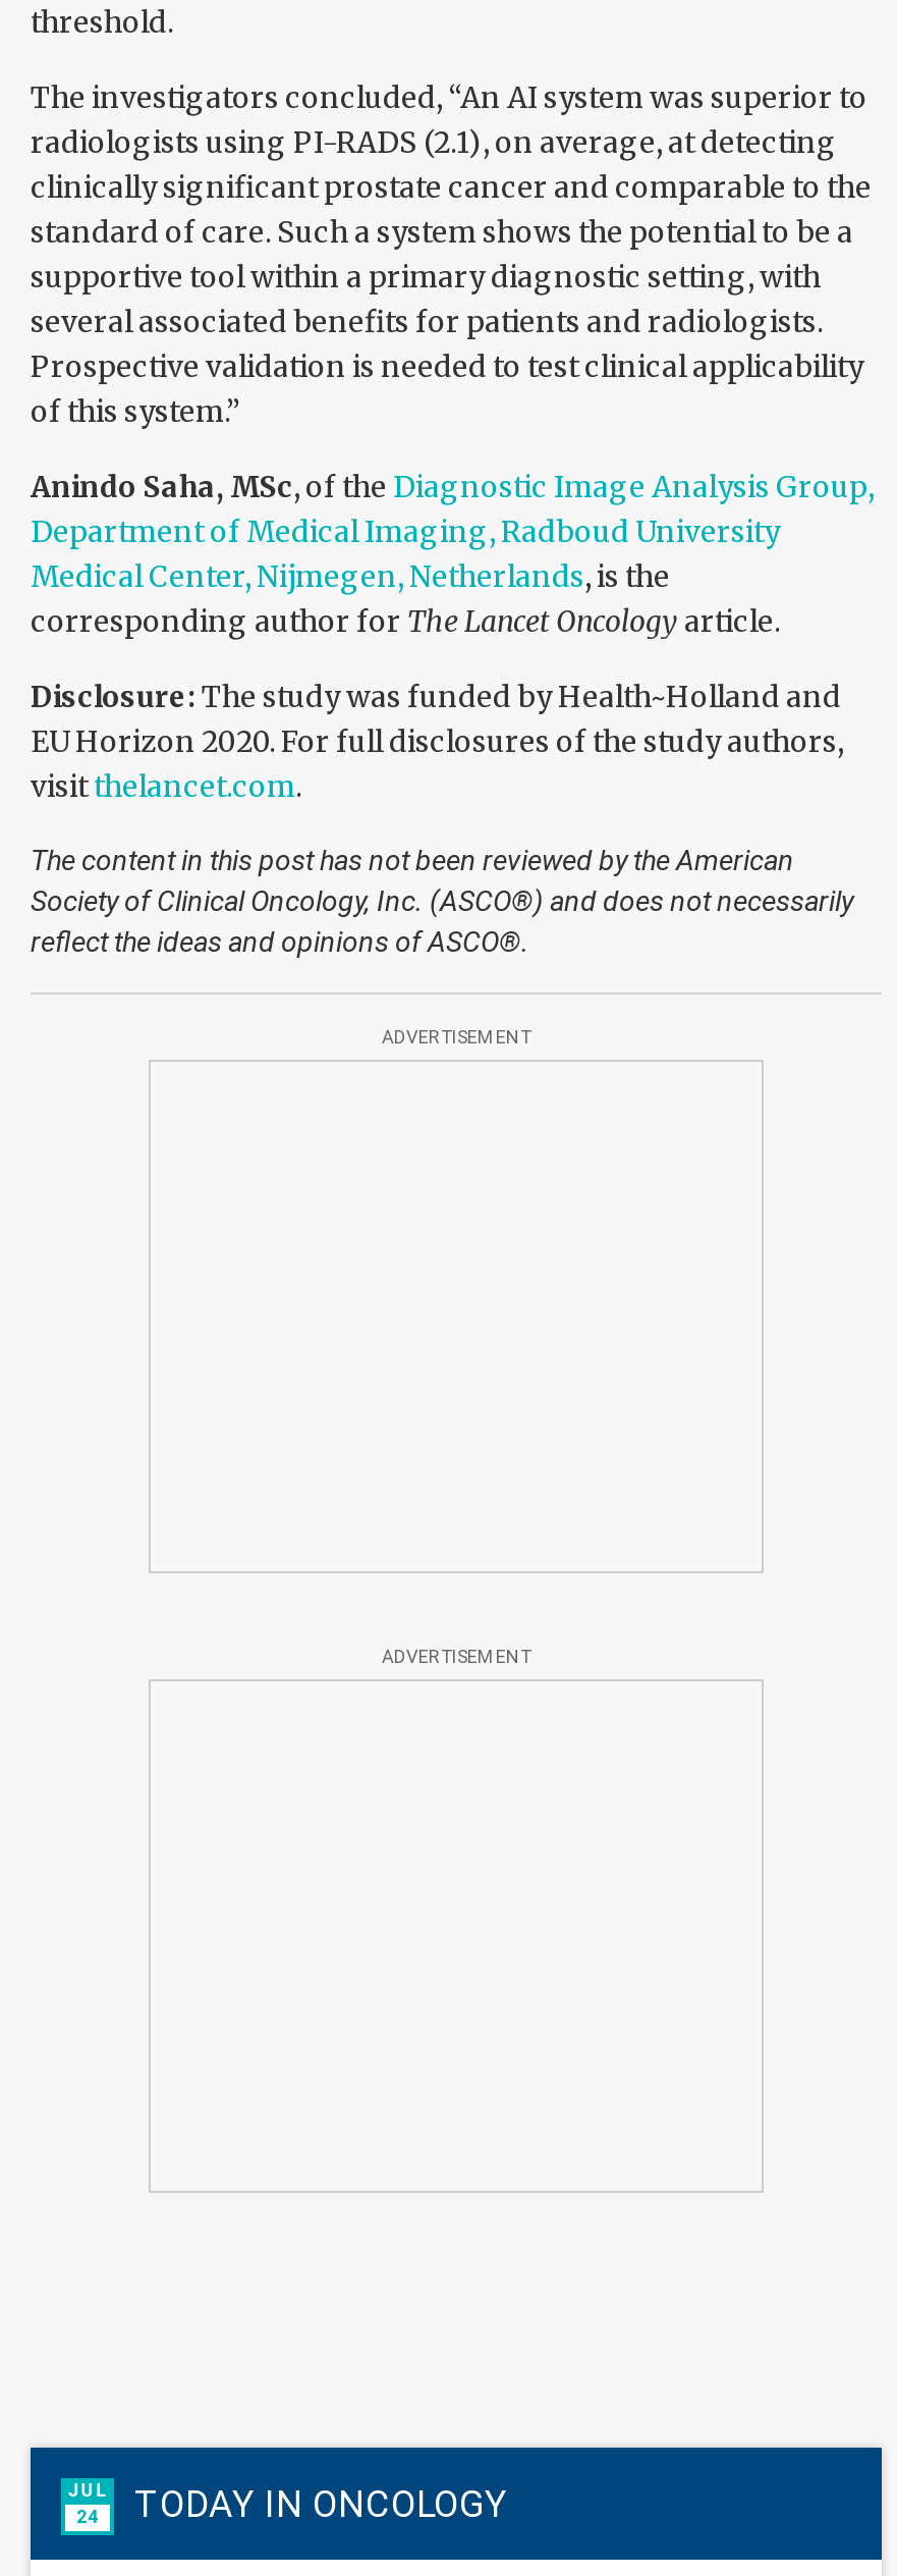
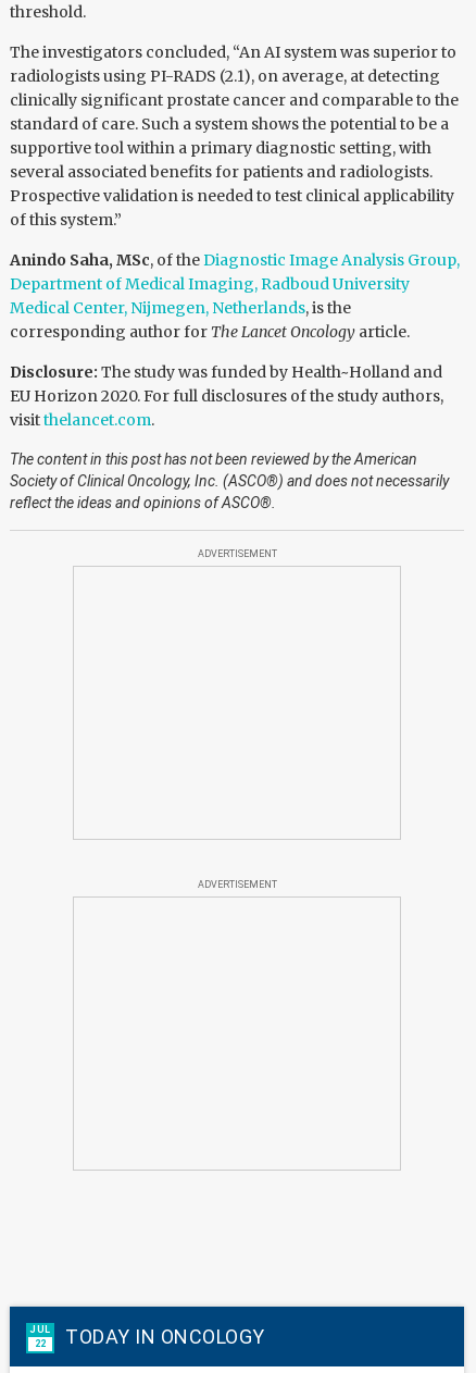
- JUL 24 TODAY IN ONCOLOGY
+ JUL 22 TODAY IN ONCOLOGY
